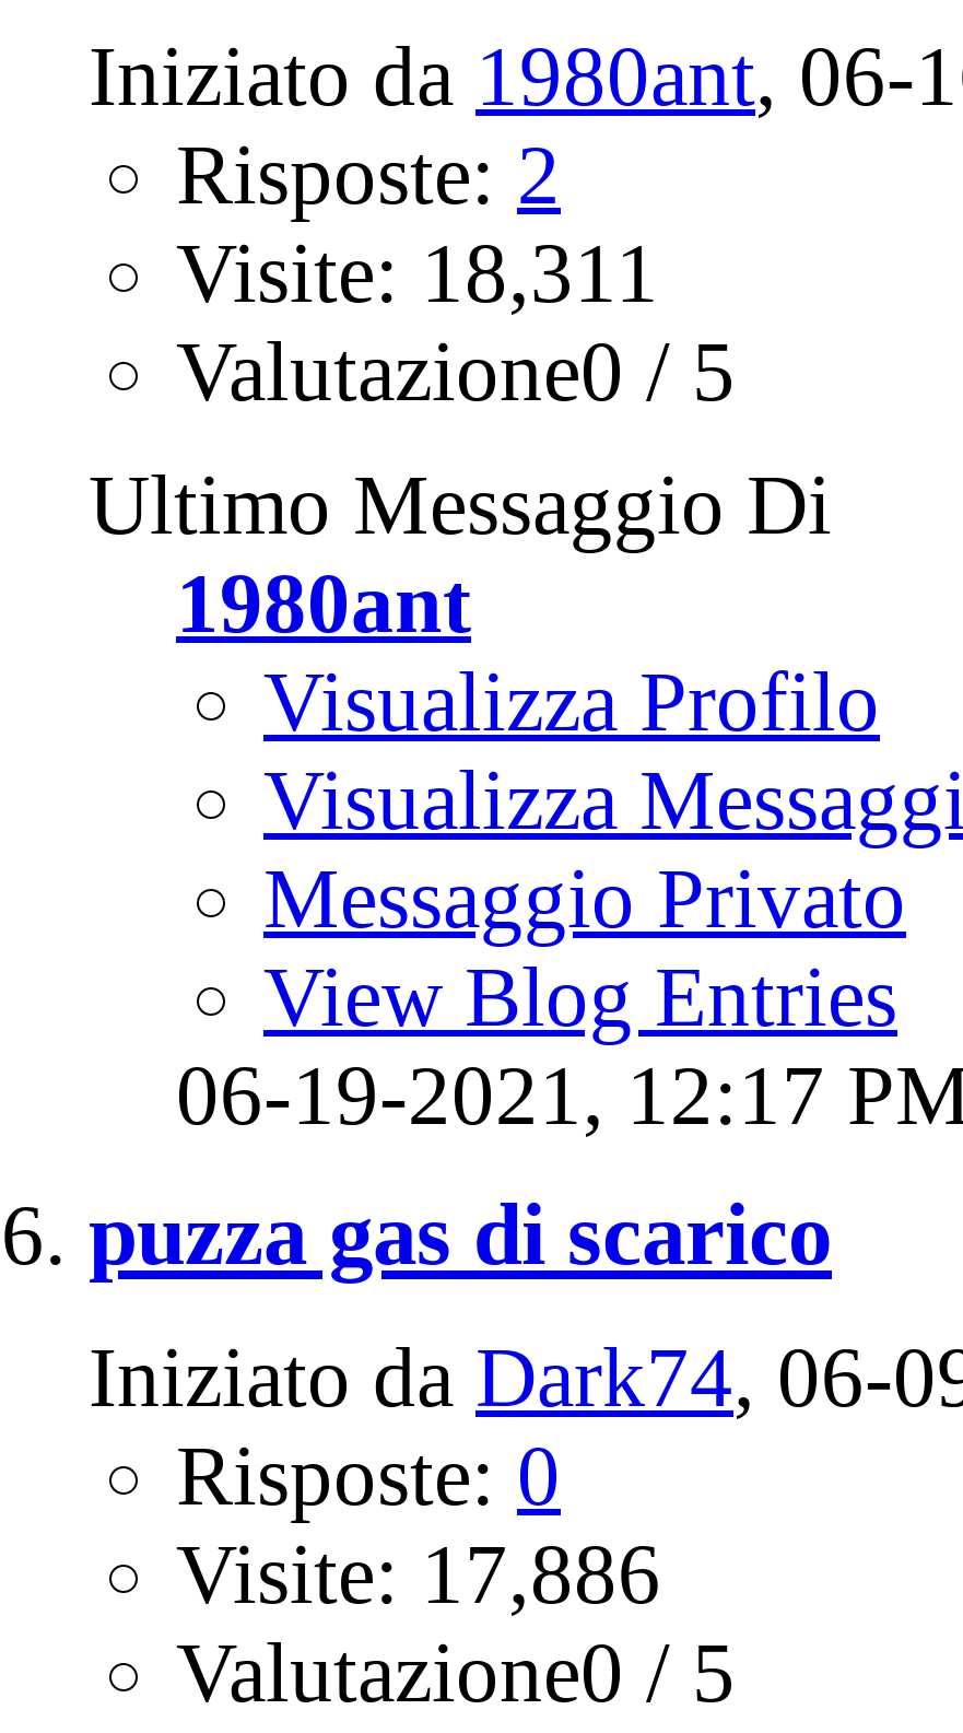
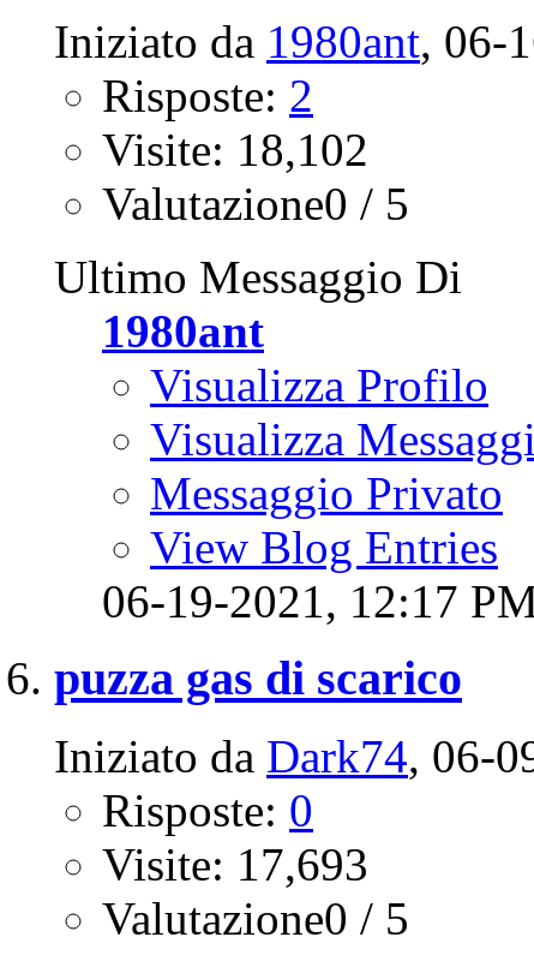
- Visite: 18,311
+ Visite: 18,102

- Visite: 17,886
+ Visite: 17,693
